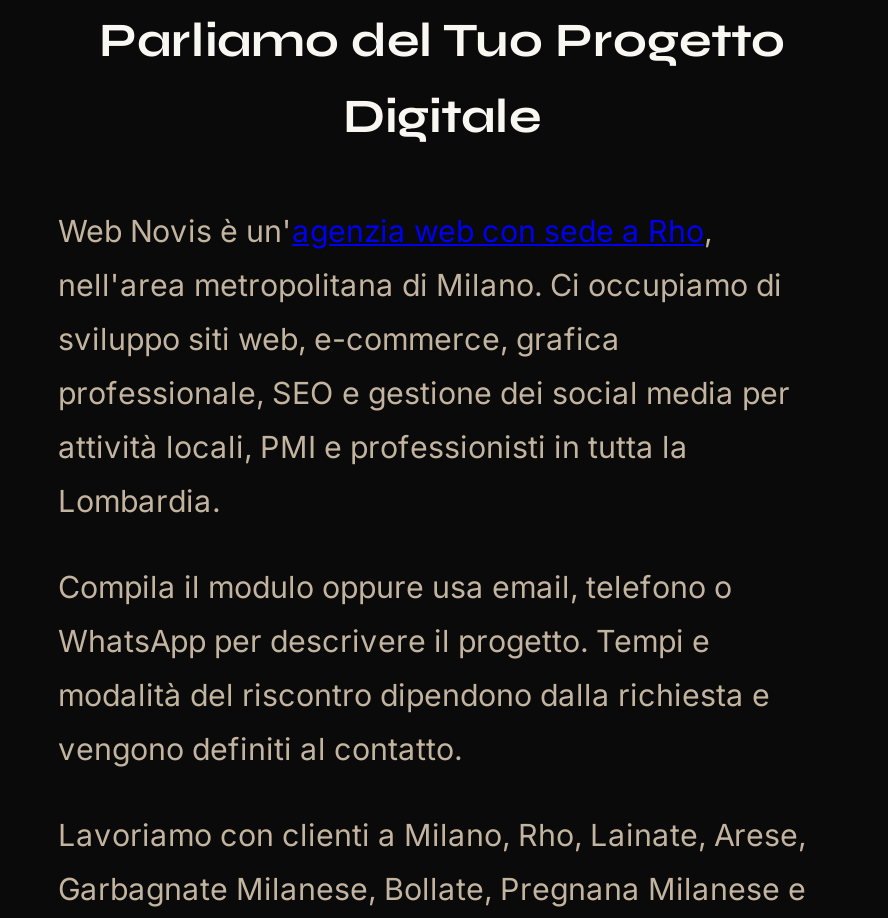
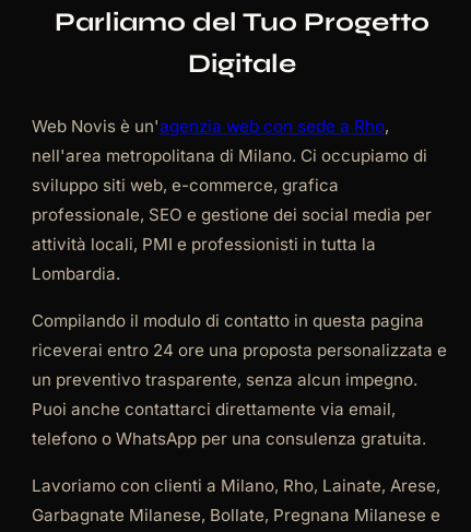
- Compila il modulo oppure usa email, telefono o
- WhatsApp per descrivere il progetto. Tempi e
- modalità del riscontro dipendono dalla richiesta e
- vengono definiti al contatto.
+ Compilando il modulo di contatto in questa pagina
+ riceverai entro 24 ore una proposta personalizzata e
+ un preventivo trasparente, senza alcun impegno.
+ Puoi anche contattarci direttamente via email,
+ telefono o WhatsApp per una consulenza gratuita.
